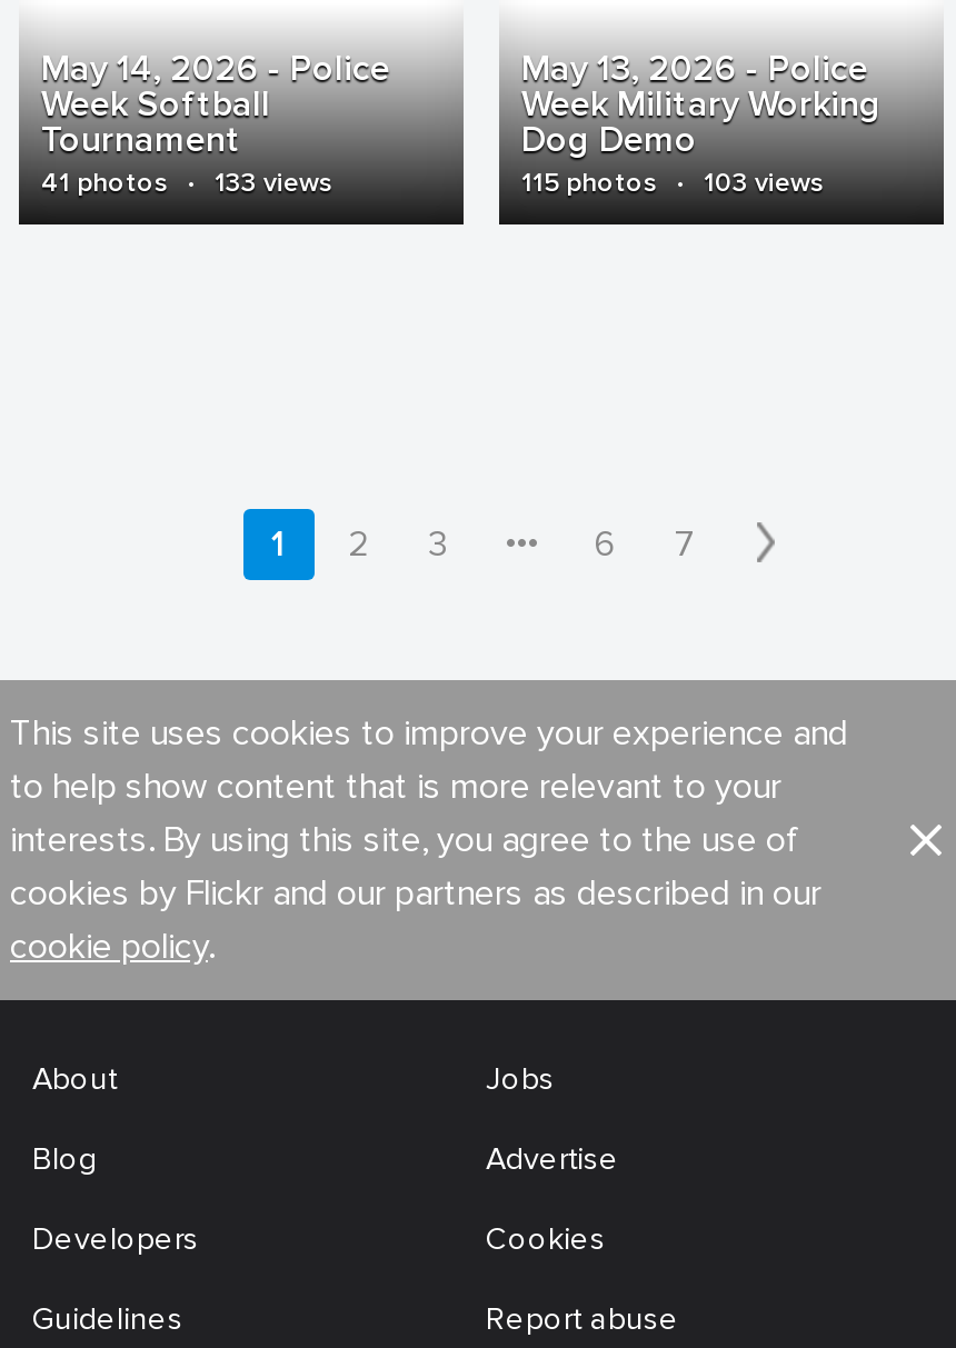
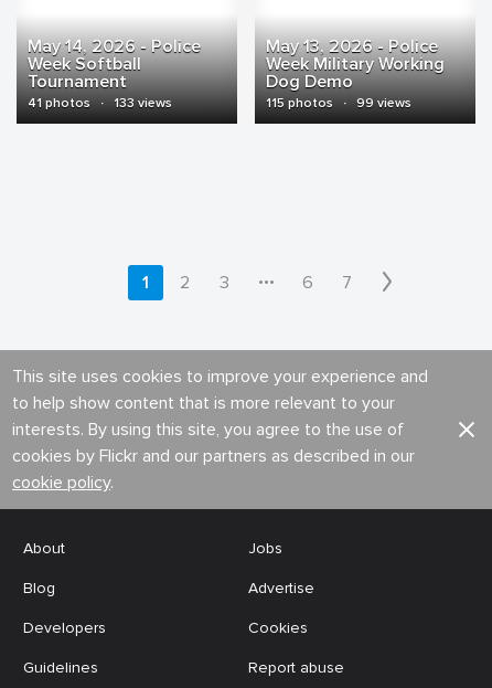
- 115 photos · 103 views
+ 115 photos · 99 views
